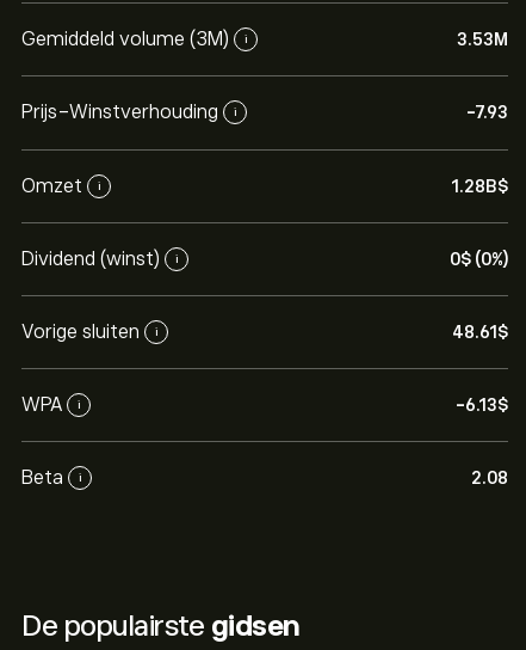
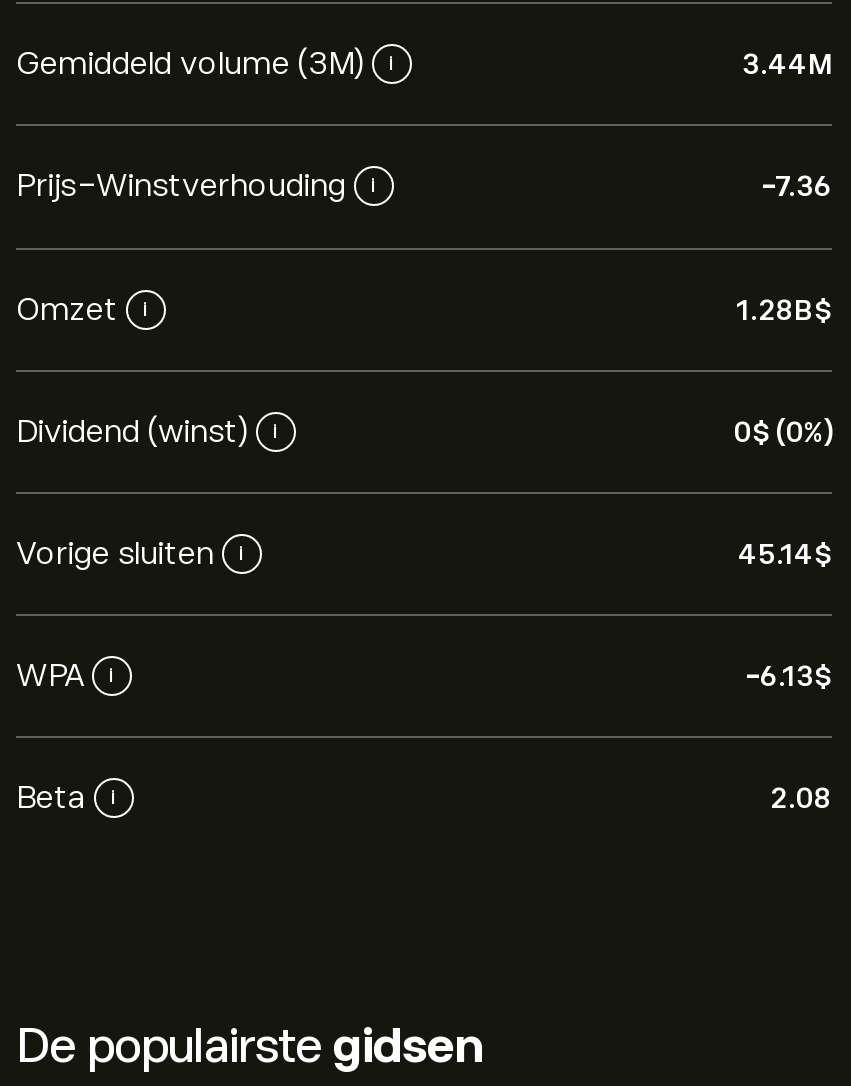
- 3.53M
+ 3.44M

- -7.93
+ -7.36

- 48.61$
+ 45.14$
